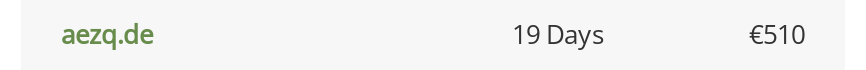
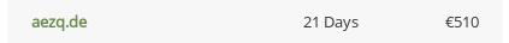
- 19 Days
+ 21 Days
